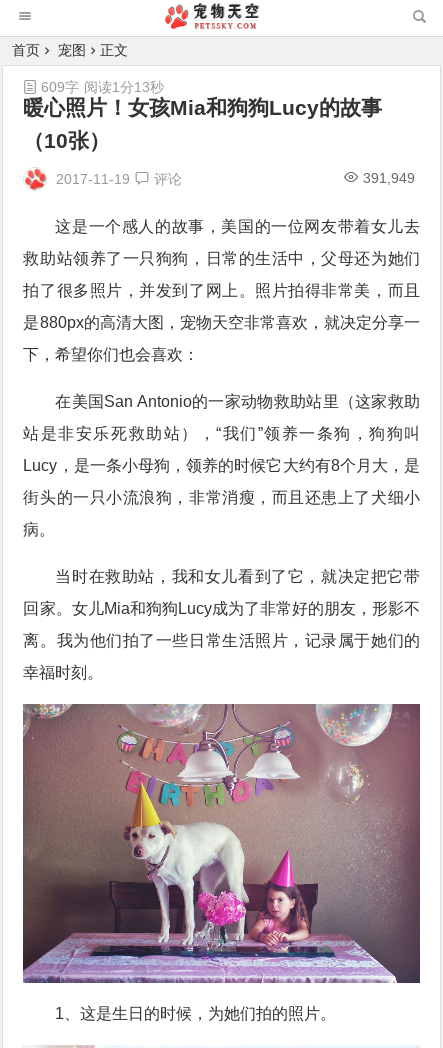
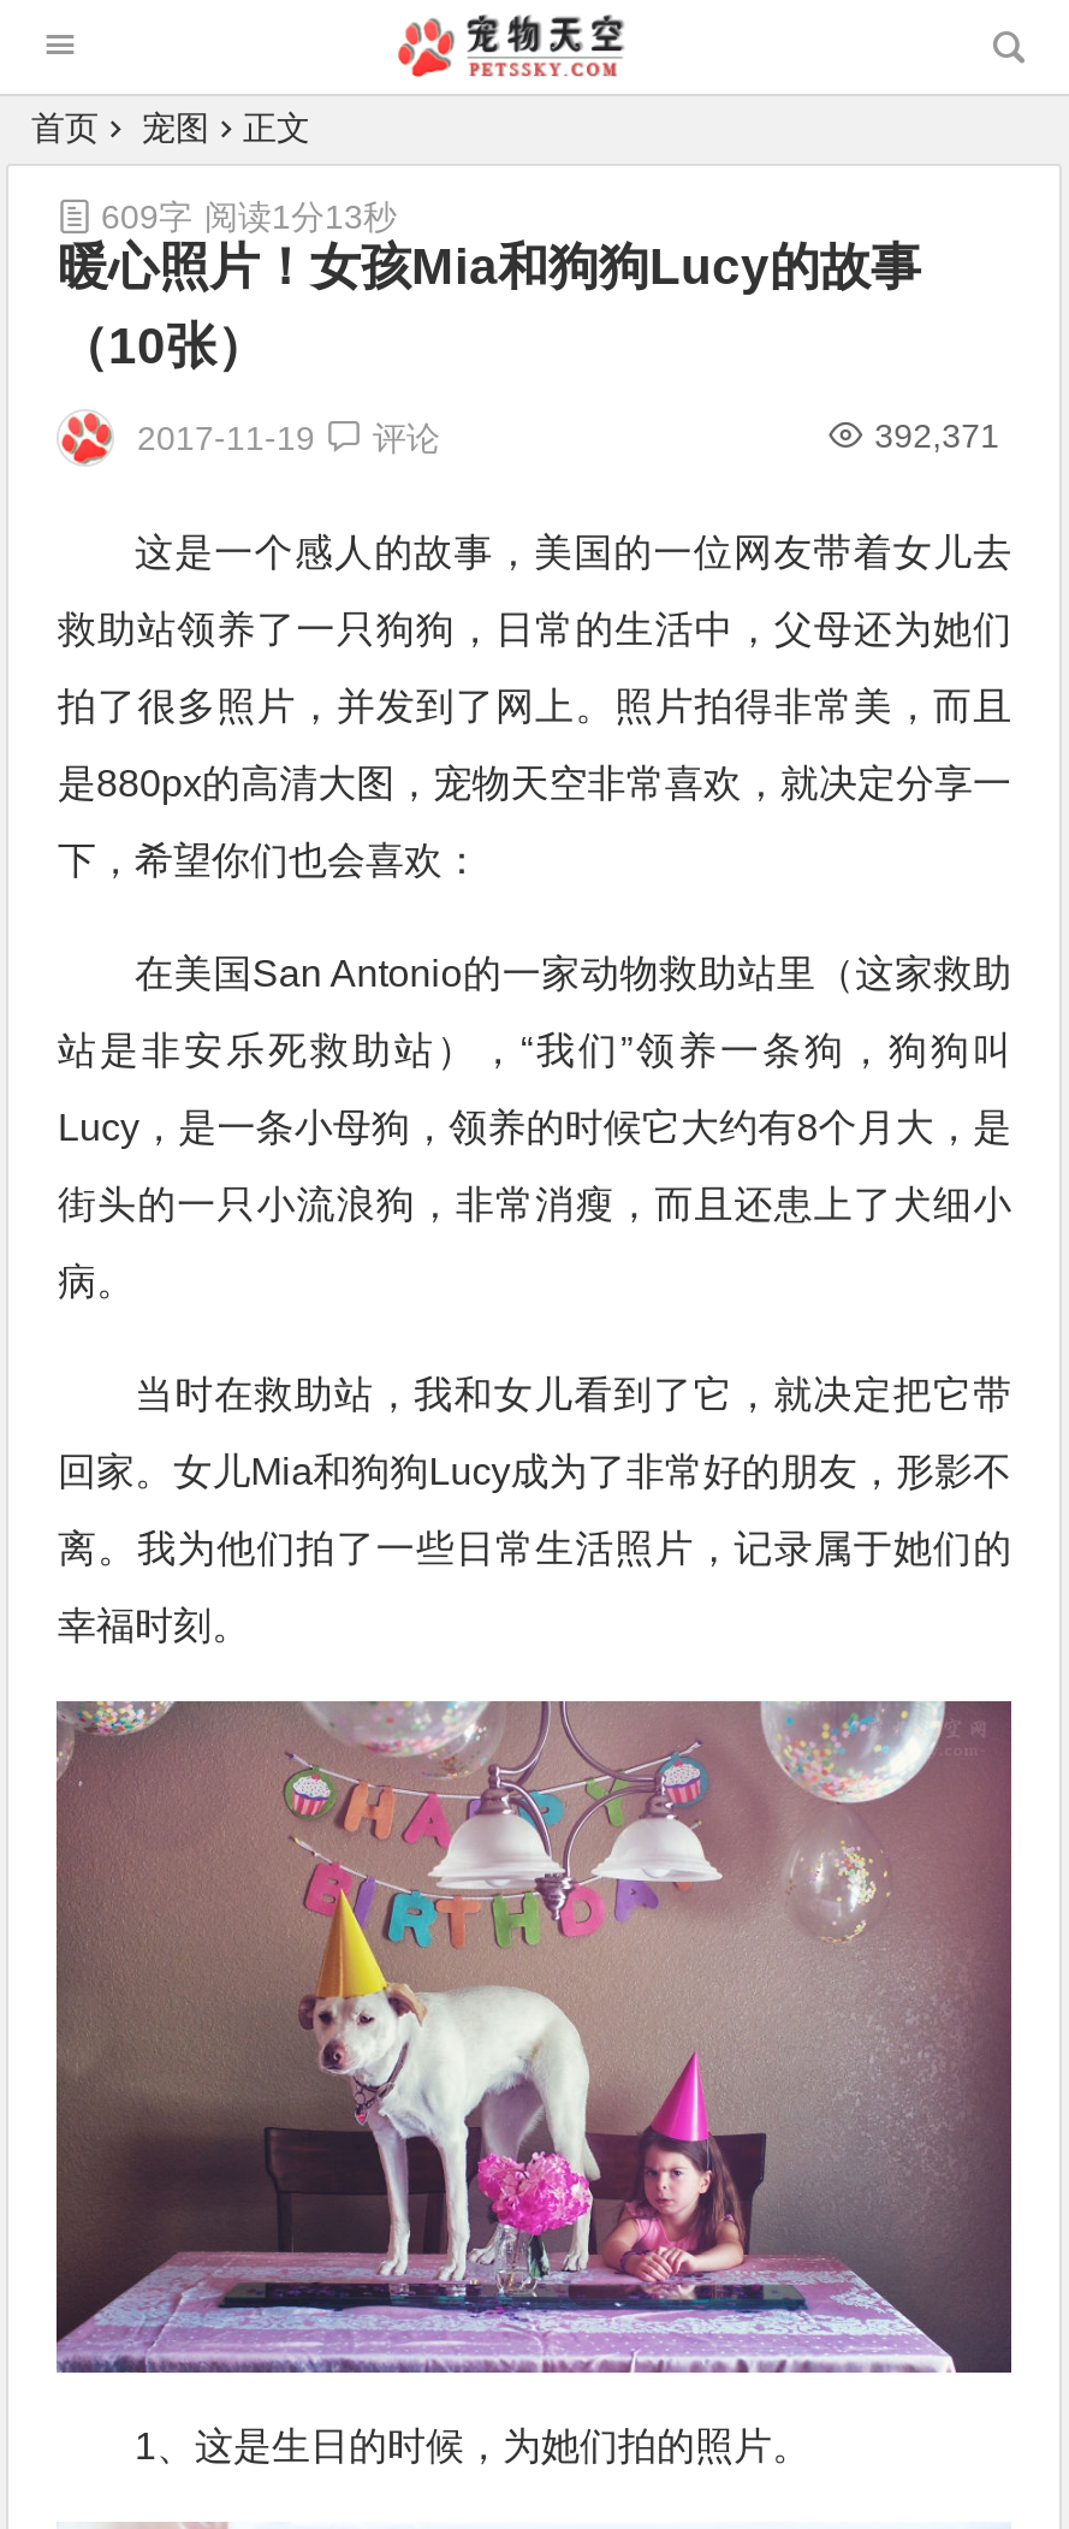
- 391,949
+ 392,371
